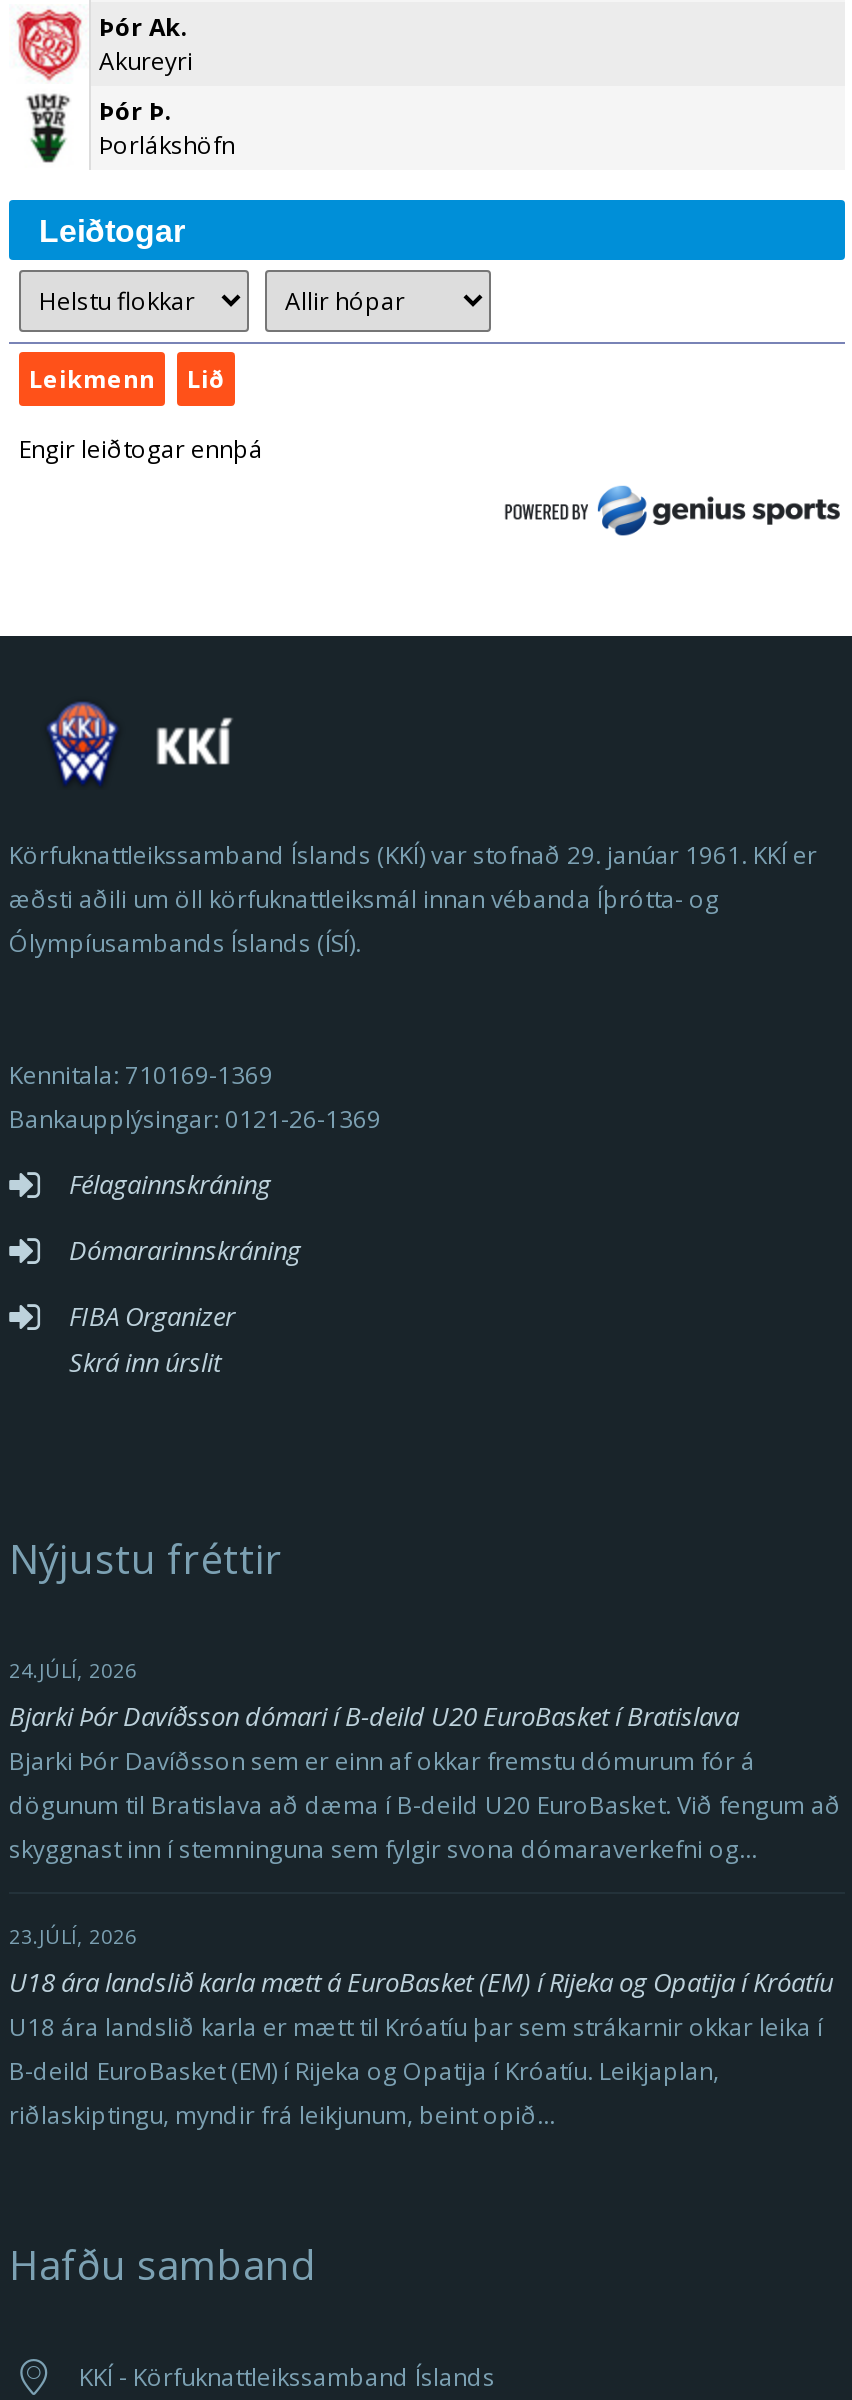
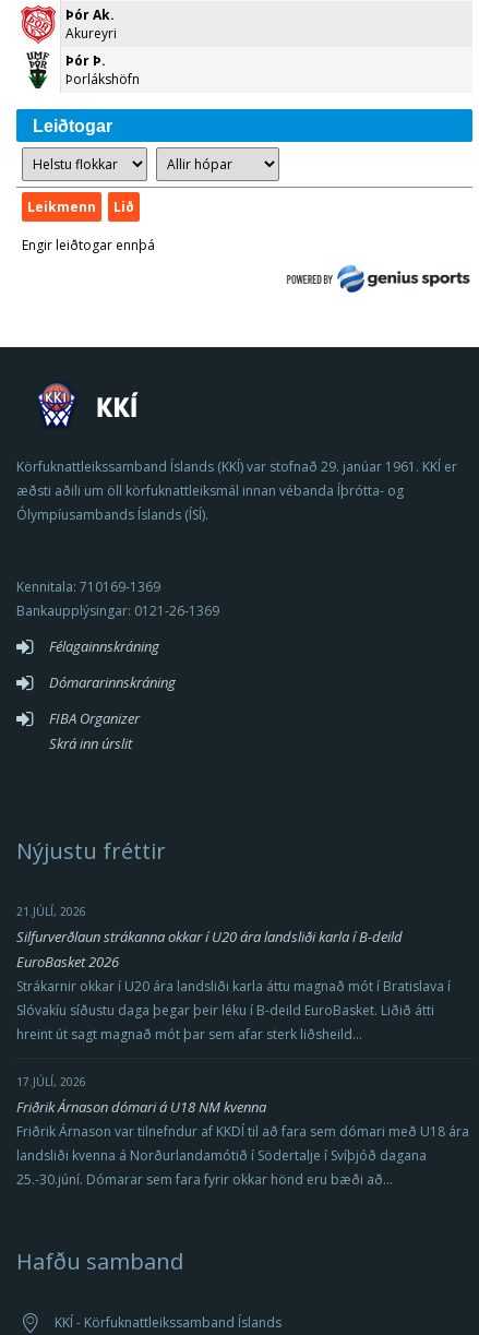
- 24.JÚLÍ, 2026
- Bjarki Þór Davíðsson dómari í B-deild U20 EuroBasket í Bratislava
- Bjarki Þór Davíðsson sem er einn af okkar fremstu dómurum fór á
- dögunum til Bratislava að dæma í B-deild U20 EuroBasket. Við fengum að
- skyggnast inn í stemninguna sem fylgir svona dómaraverkefni og...
+ 21.JÚLÍ, 2026
+ Silfurverðlaun strákanna okkar í U20 ára landsliði karla í B-deild
+ EuroBasket 2026
+ Strákarnir okkar í U20 ára landsliði karla áttu magnað mót í Bratislava í
+ Slóvakíu síðustu daga þegar þeir léku í B-deild EuroBasket. Liðið átti
+ hreint út sagt magnað mót þar sem afar sterk liðsheild...

- 23.JÚLÍ, 2026
- U18 ára landslið karla mætt á EuroBasket (EM) í Rijeka og Opatija í Króatíu
- U18 ára landslið karla er mætt til Króatíu þar sem strákarnir okkar leika í
- B-deild EuroBasket (EM) í Rijeka og Opatija í Króatíu. Leikjaplan,
- riðlaskiptingu, myndir frá leikjunum, beint opið...
+ 17.JÚLÍ, 2026
+ Friðrik Árnason dómari á U18 NM kvenna
+ Friðrik Árnason var tilnefndur af KKDÍ til að fara sem dómari með U18 ára
+ landsliði kvenna á Norðurlandamótið í Södertalje í Svíþjóð dagana
+ 25.-30.júní. Dómarar sem fara fyrir okkar hönd eru bæði að...
